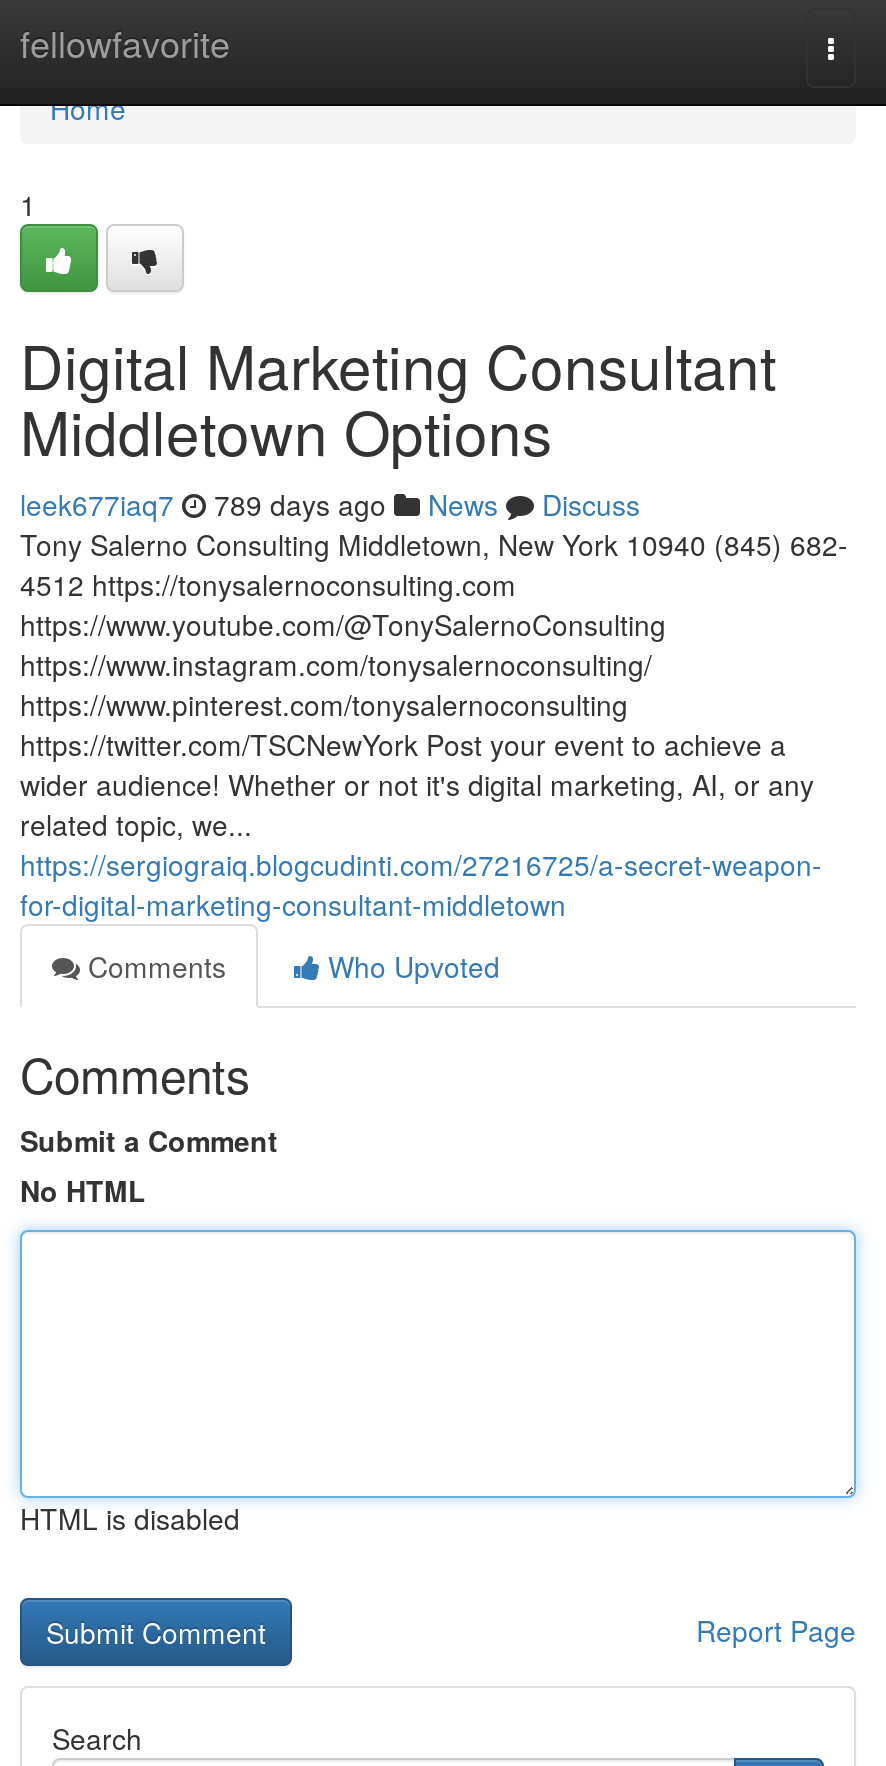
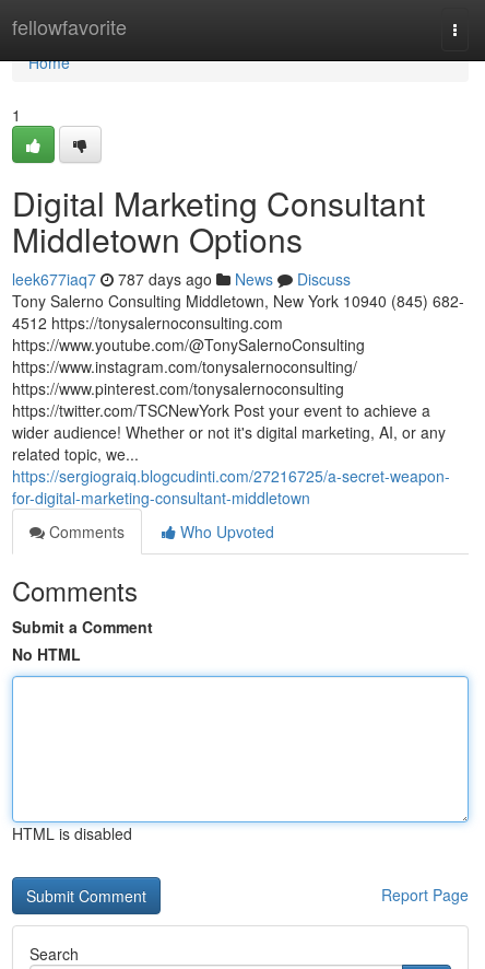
- leek677iaq7 789 days ago News Discuss
+ leek677iaq7 787 days ago News Discuss
